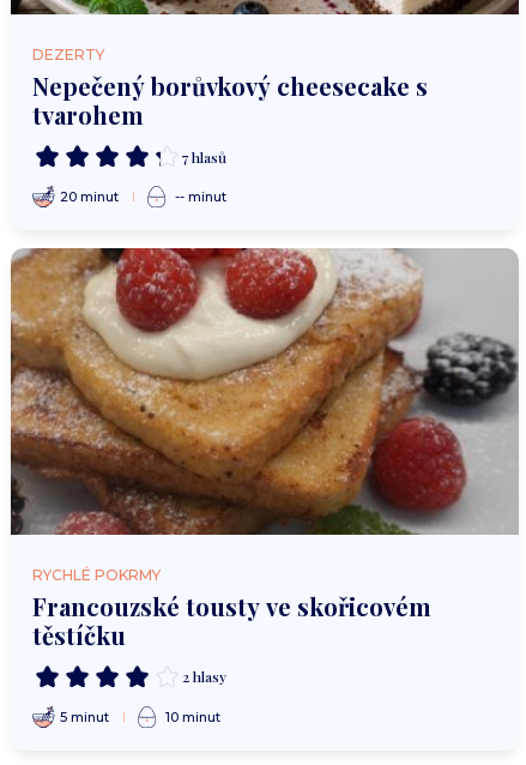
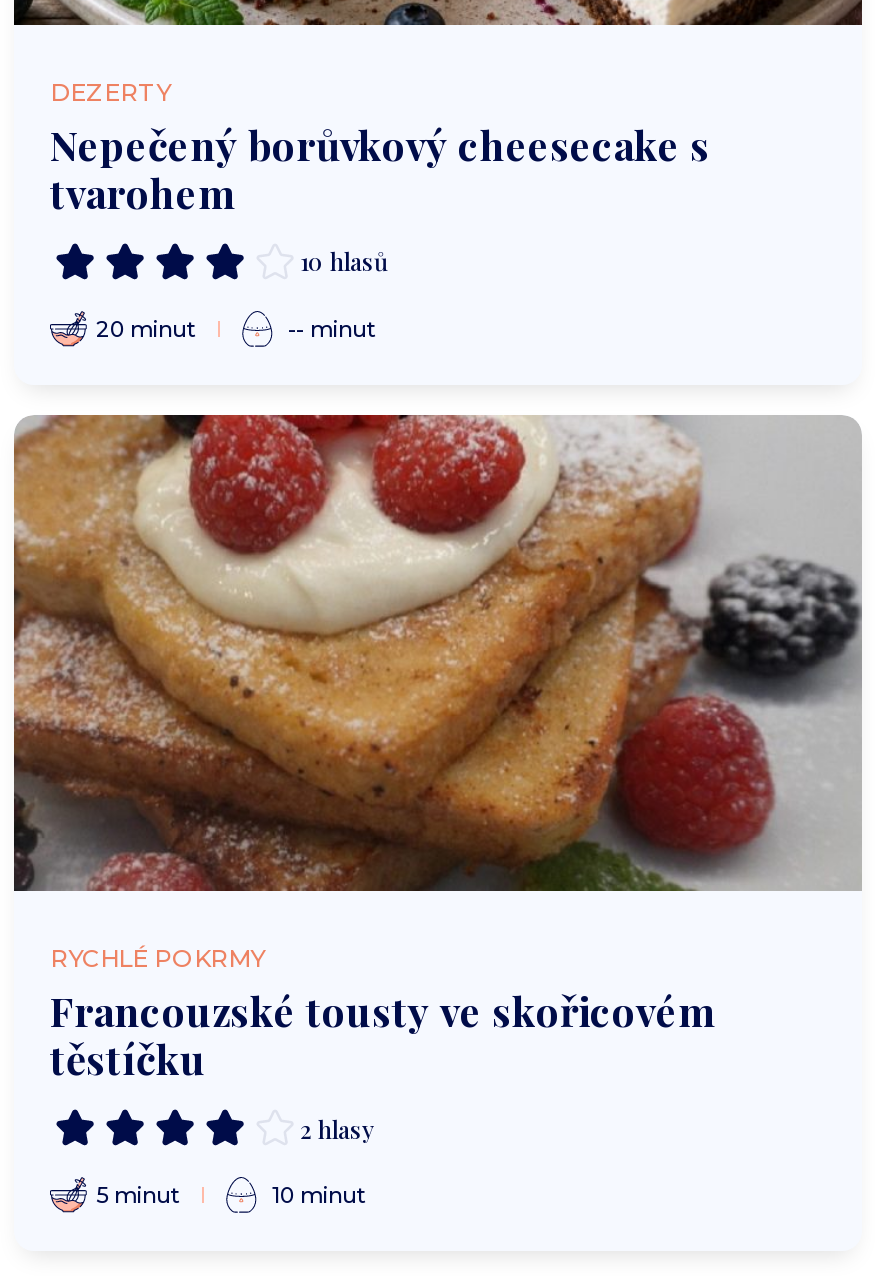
- 7 hlasů
+ 10 hlasů
